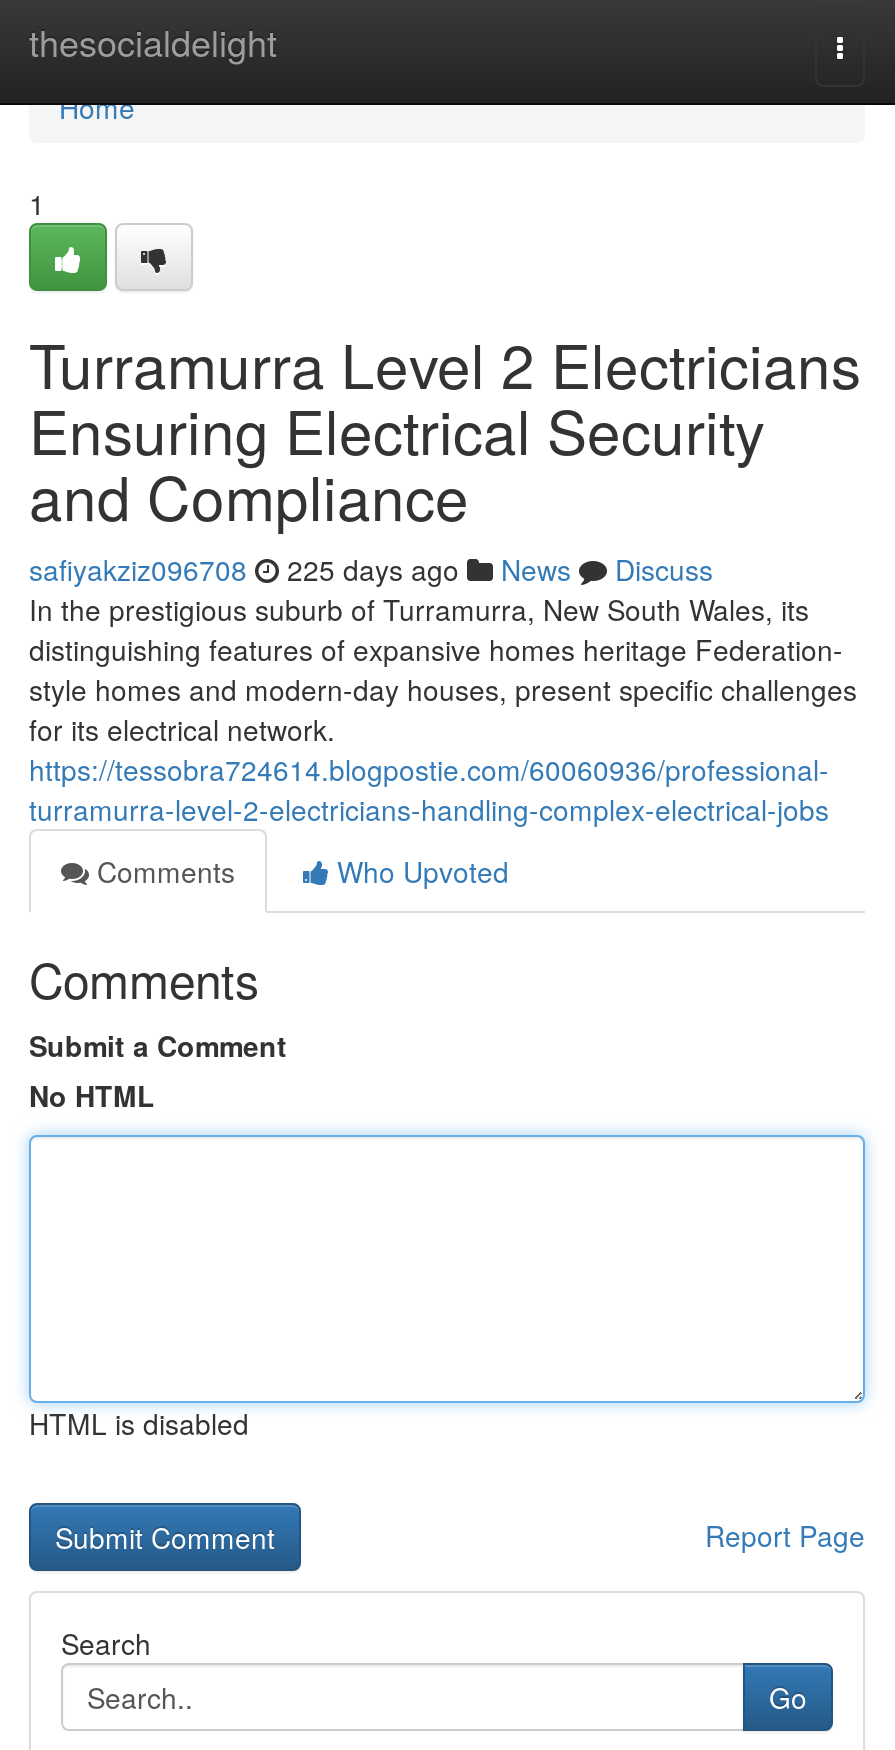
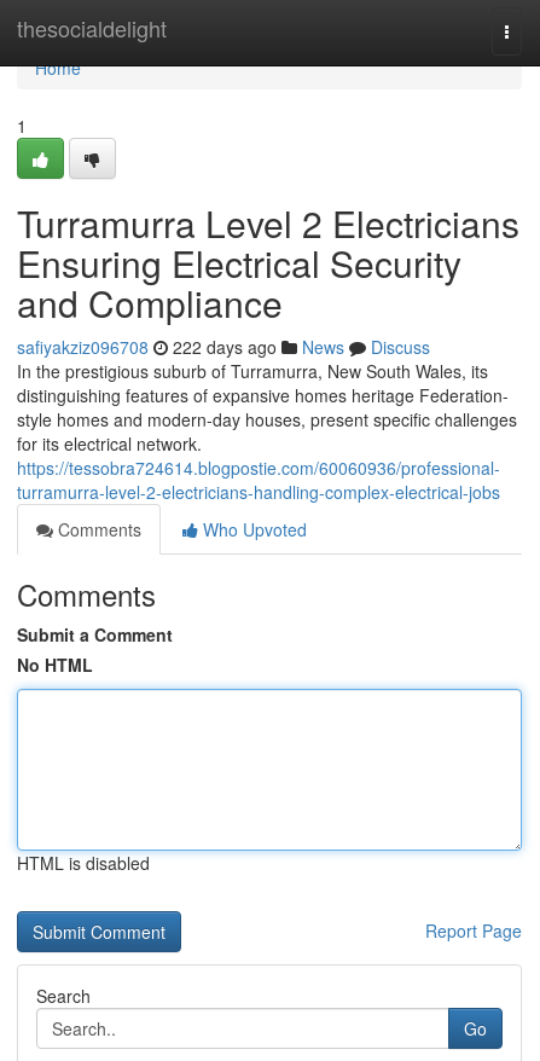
- safiyakziz096708 225 days ago News Discuss
+ safiyakziz096708 222 days ago News Discuss
